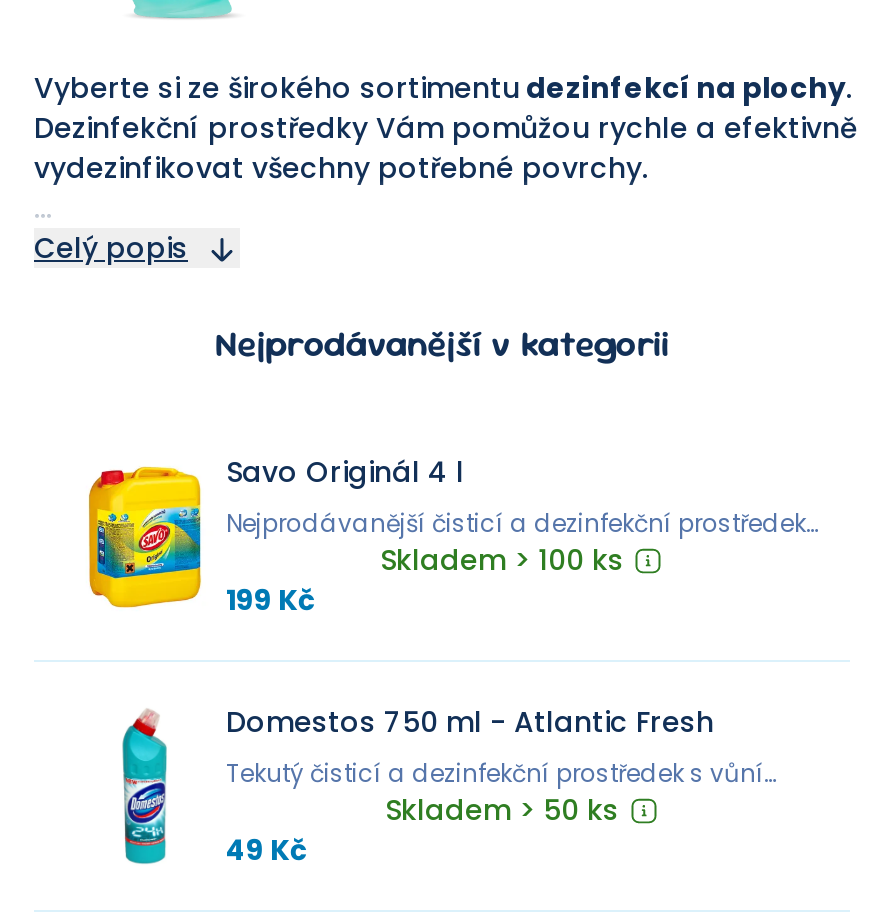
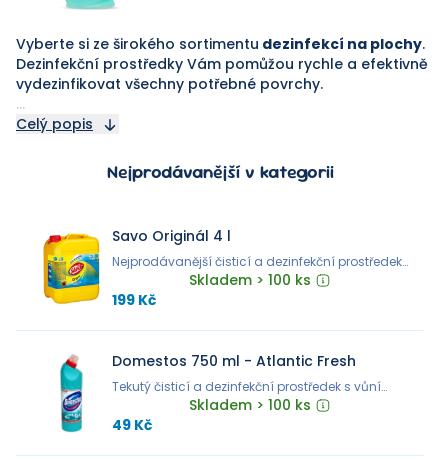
- Skladem > 50 ks
+ Skladem > 100 ks
